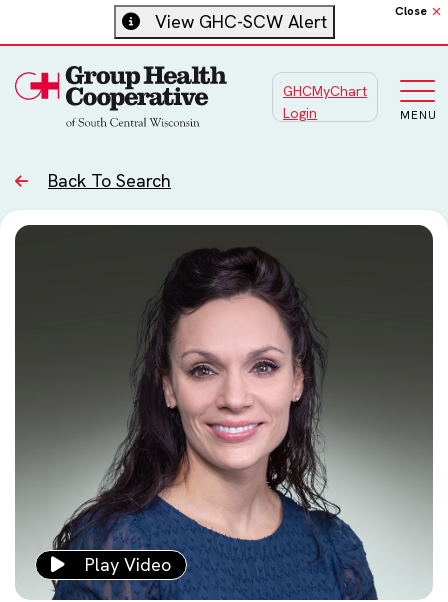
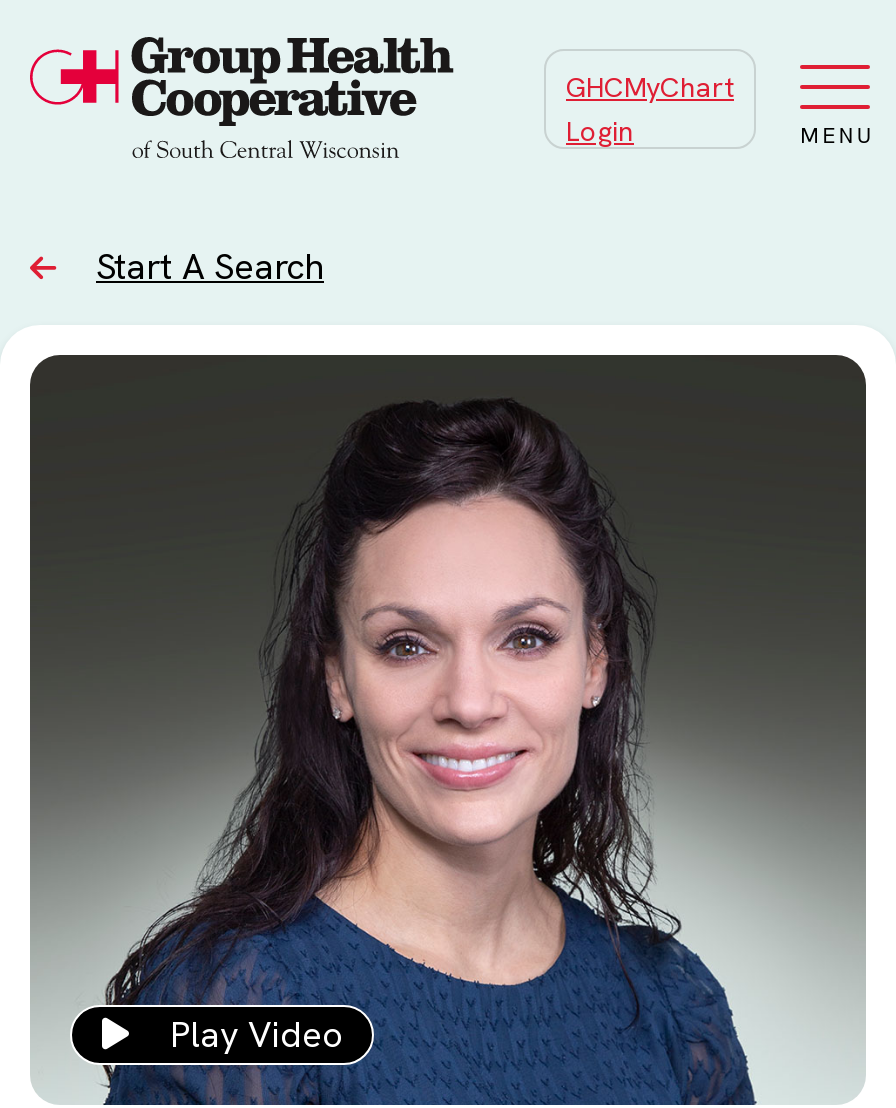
- Close
- View GHC-SCW Alert

- Back To Search
+ Start A Search
